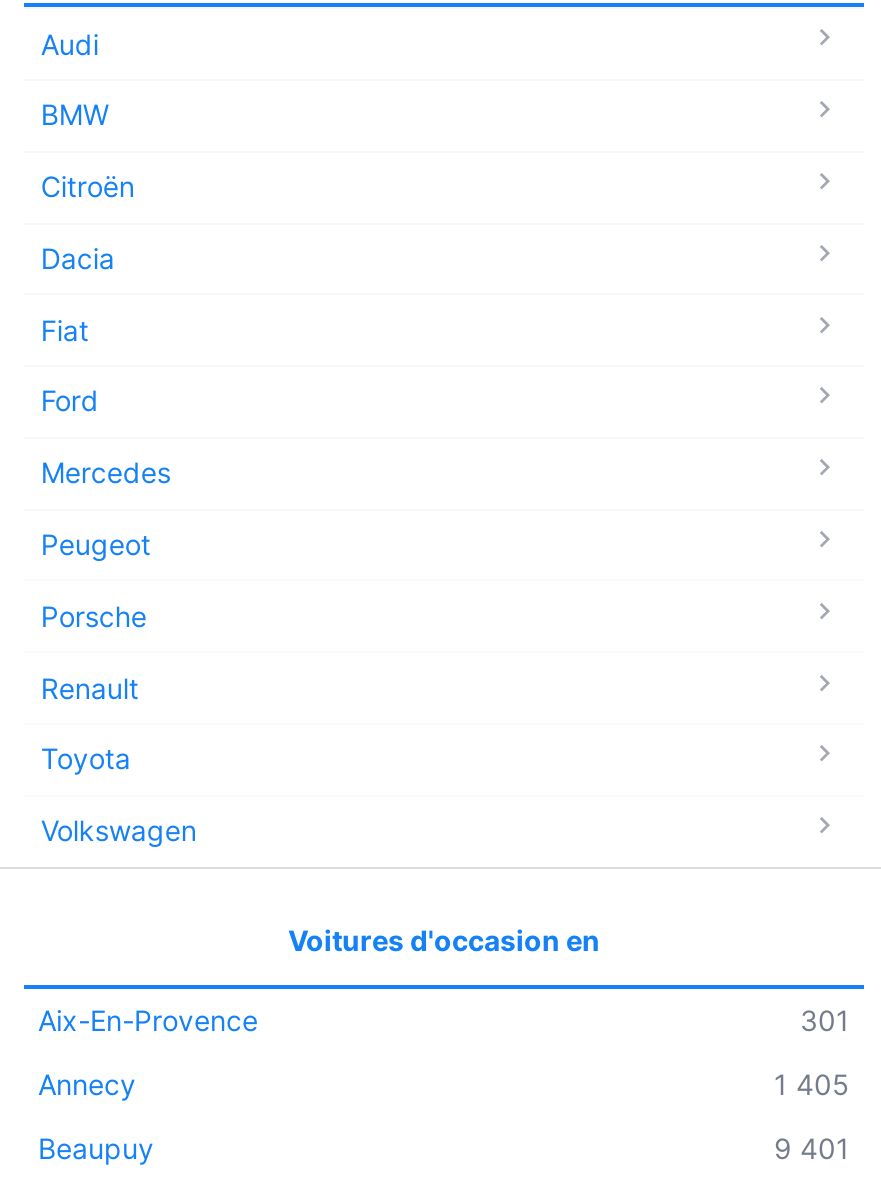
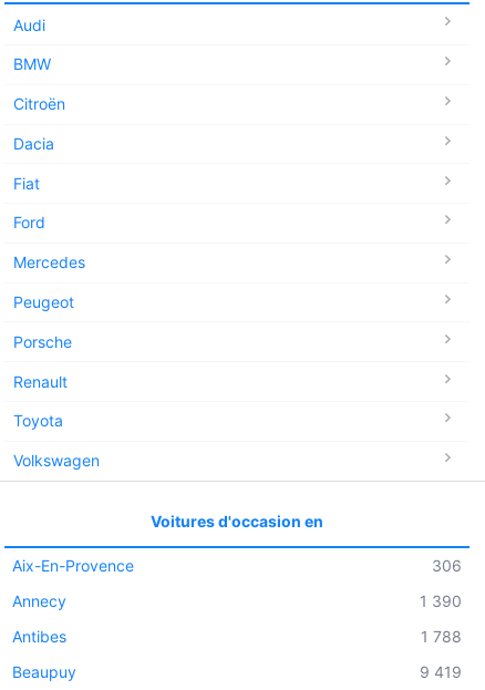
- 301
+ 306

- 1 405
+ 1 390
+ Antibes
+ 1 788

- 9 401
+ 9 419
